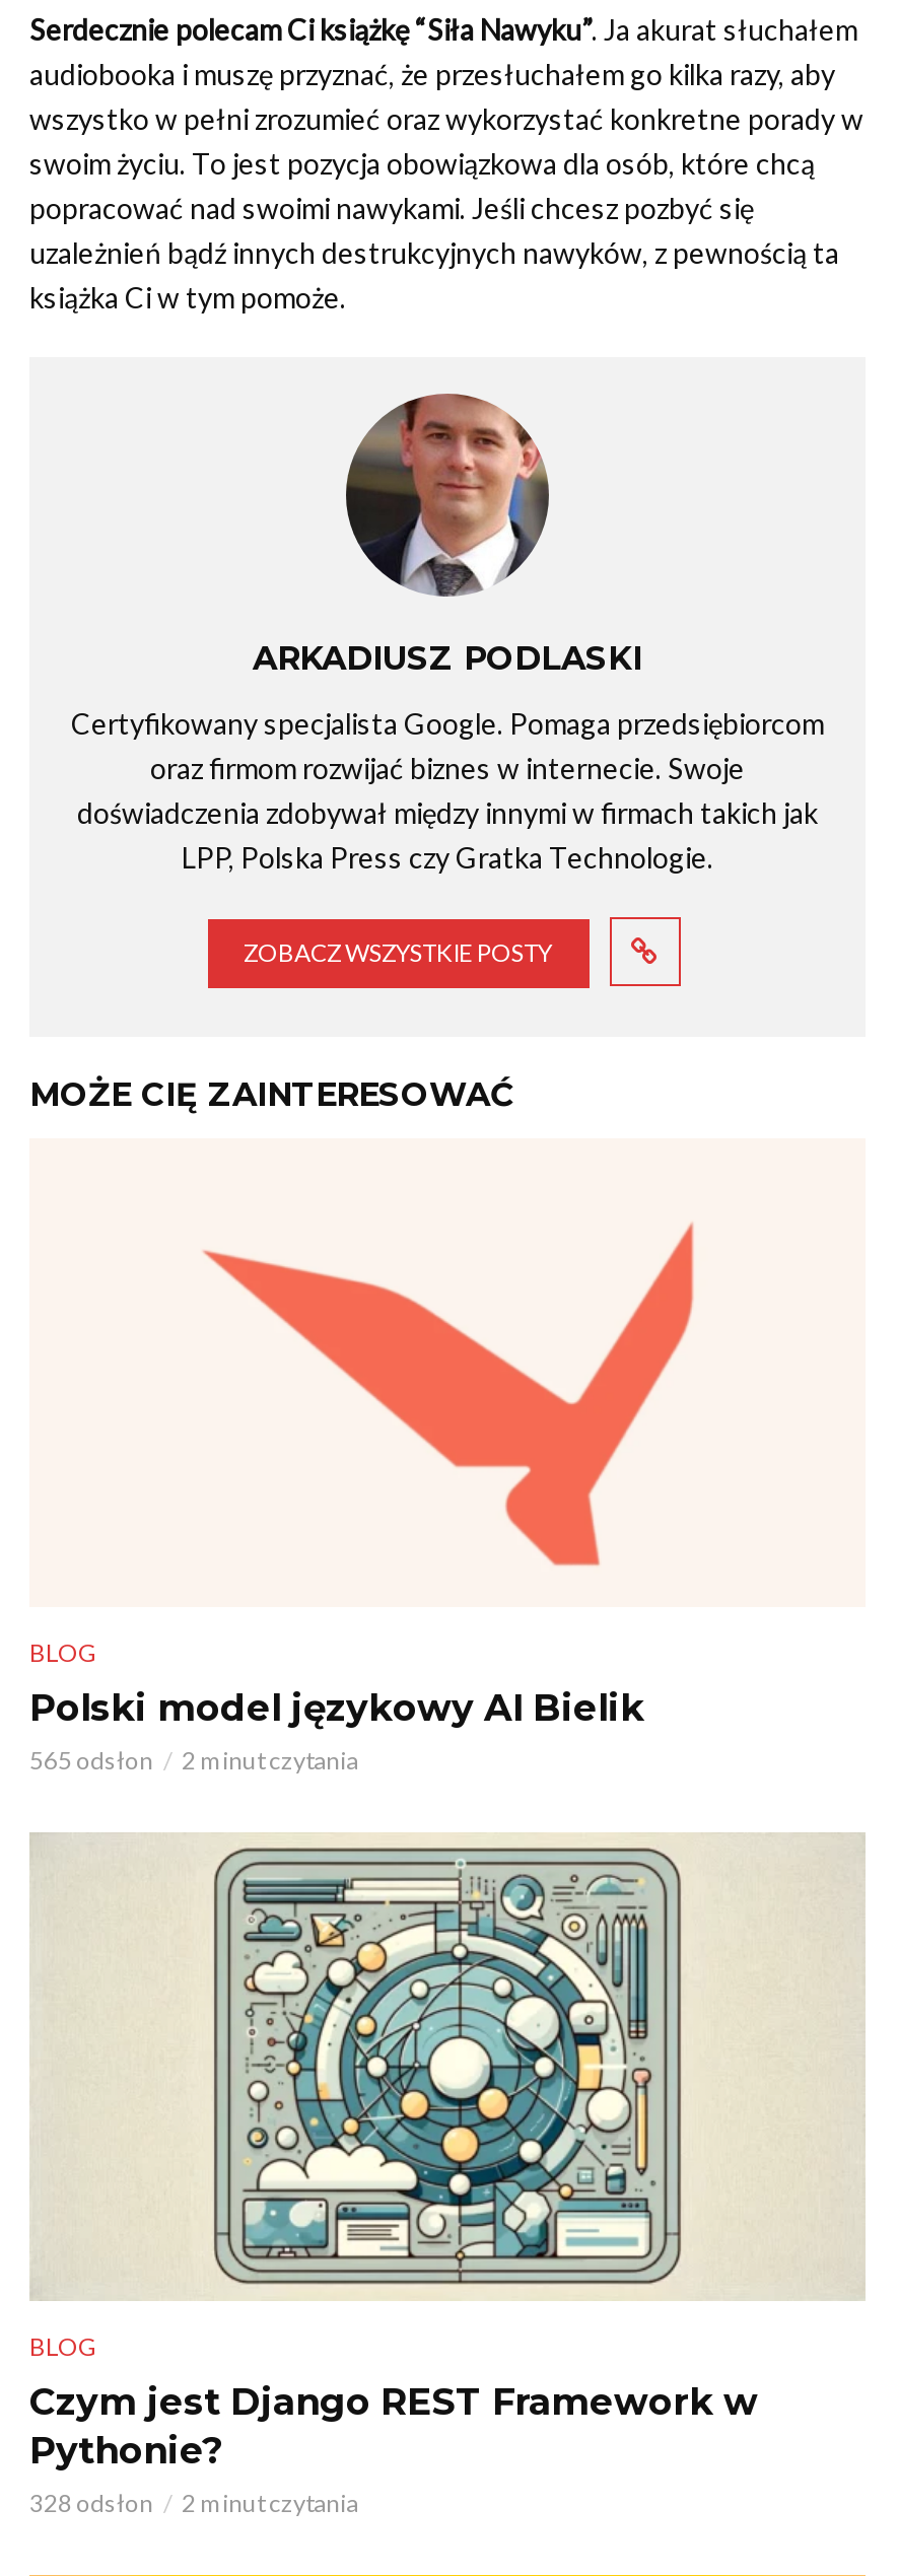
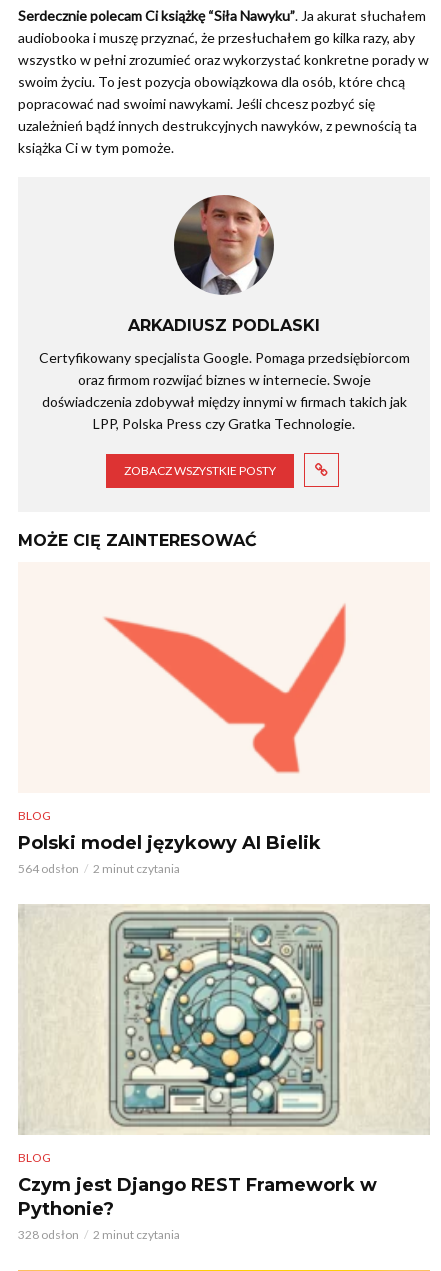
- 565 odsłon 2 minut czytania
+ 564 odsłon 2 minut czytania
